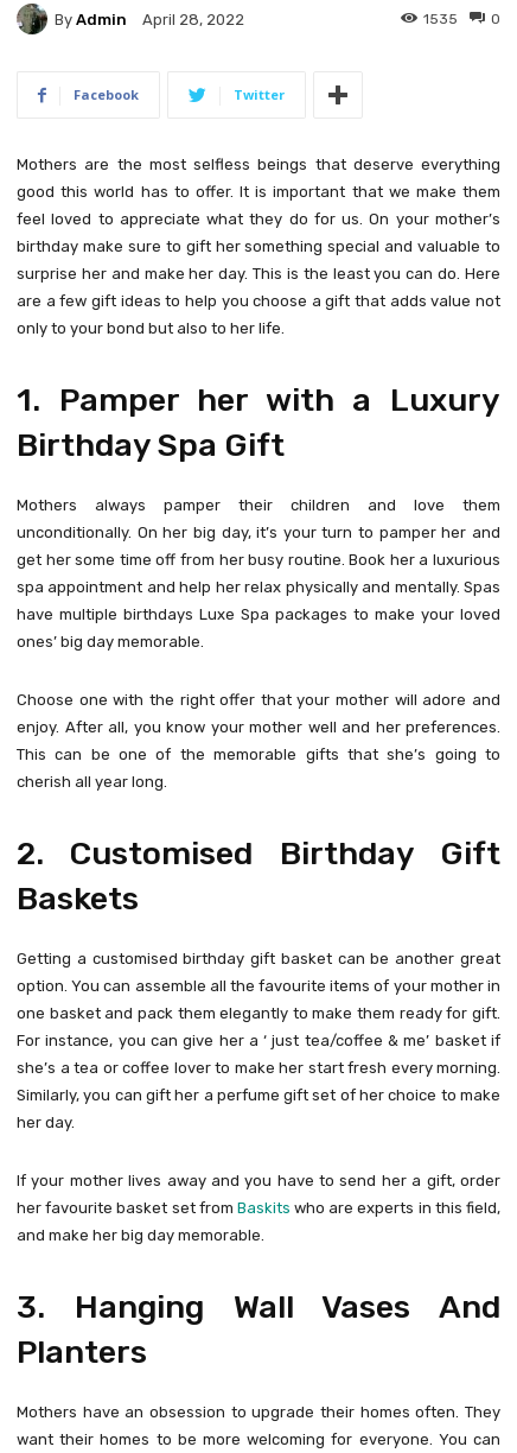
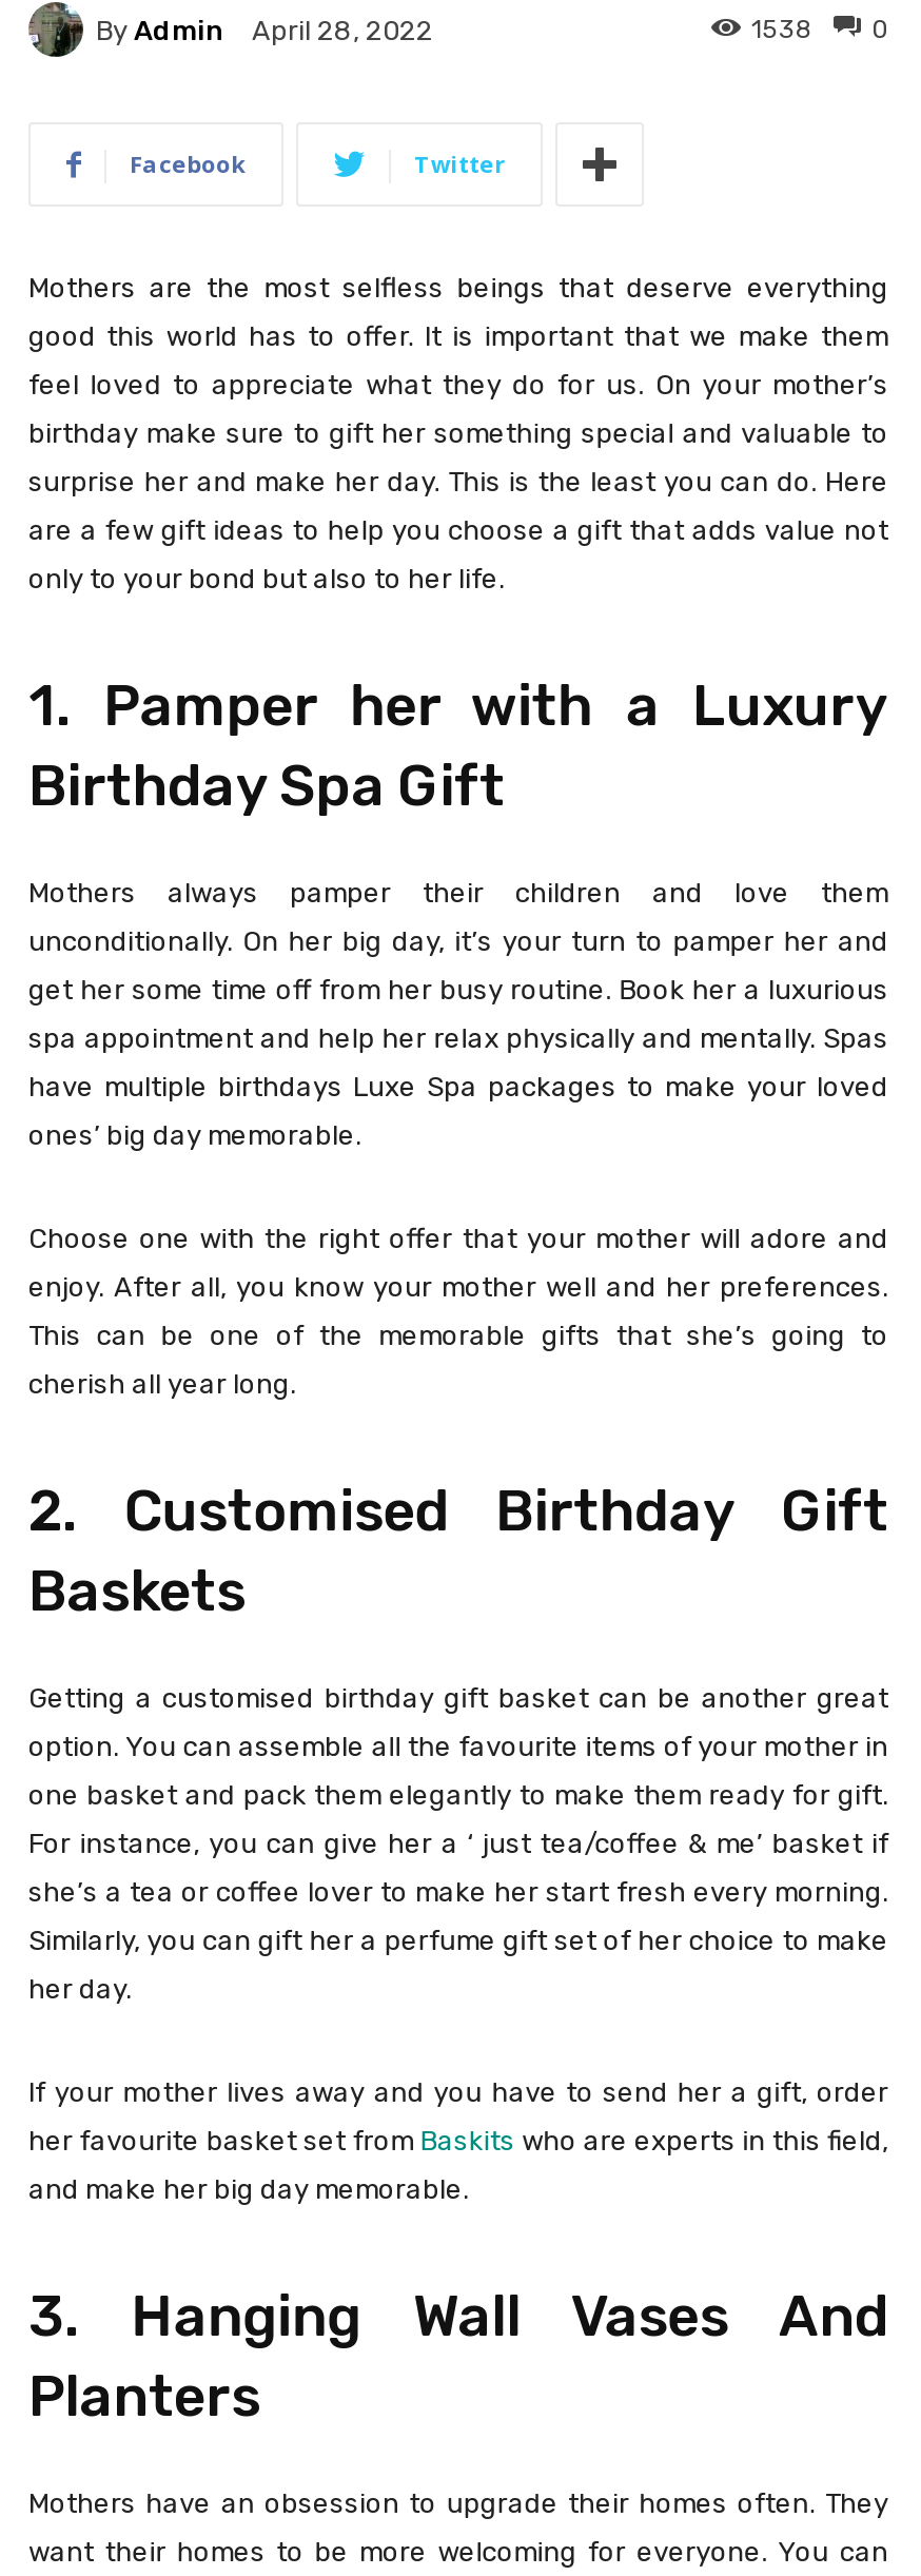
- 1535
+ 1538
